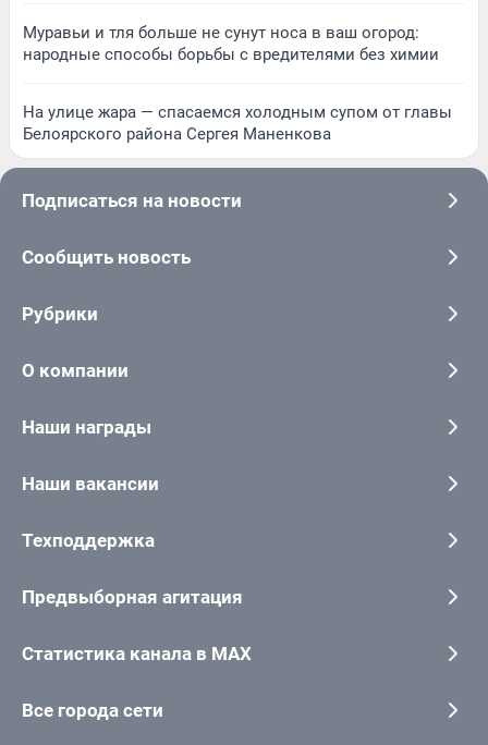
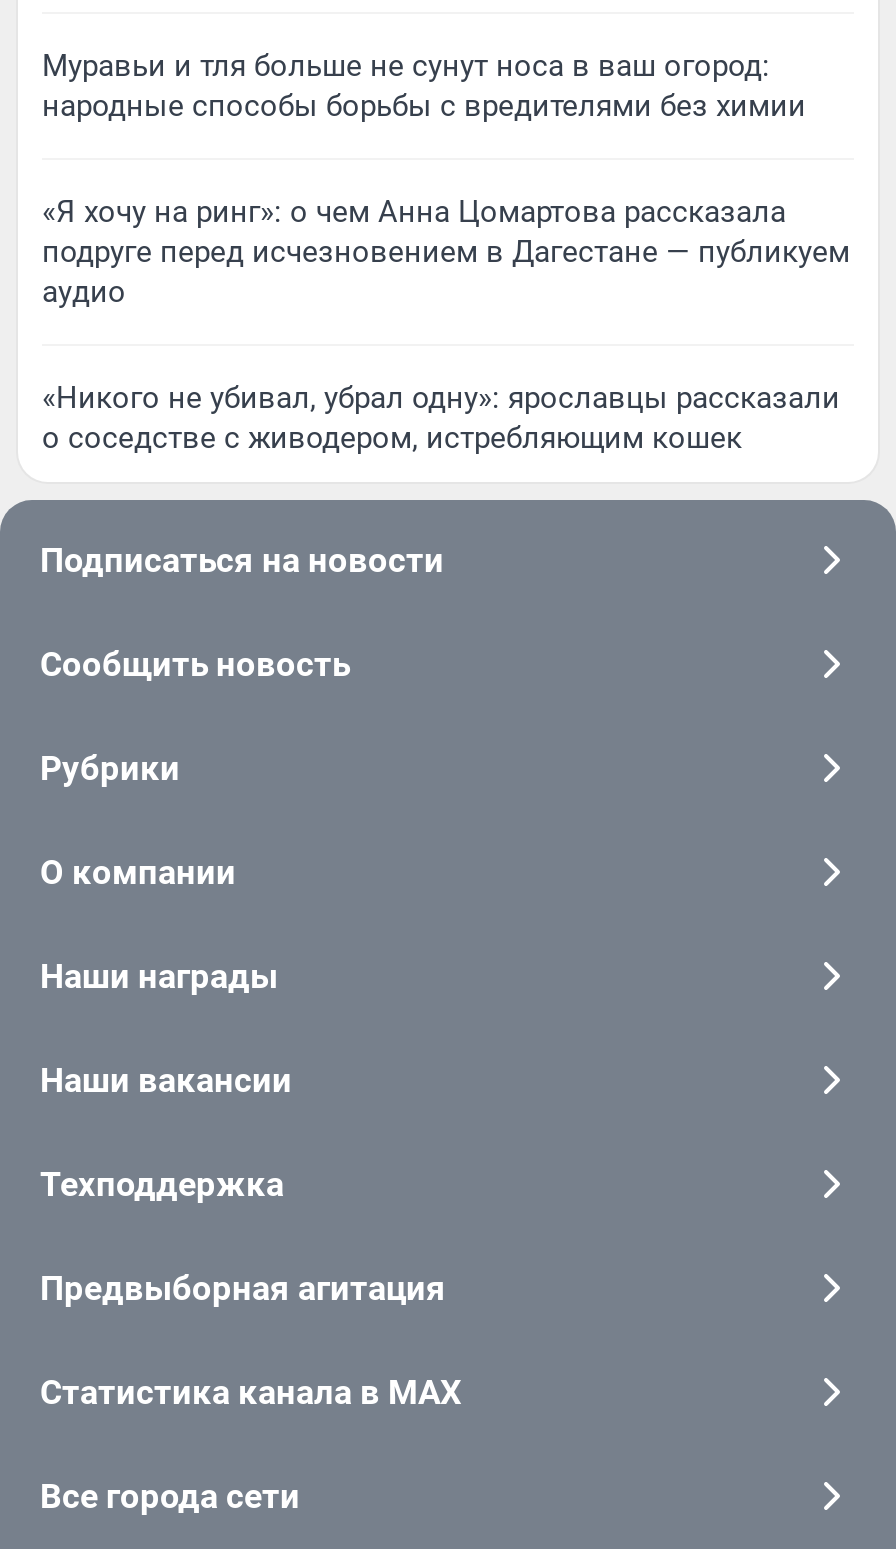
- На улице жара — спасаемся холодным супом от главы
- Белоярского района Сергея Маненкова
+ «Я хочу на ринг»: о чем Анна Цомартова рассказала
+ подруге перед исчезновением в Дагестане — публикуем
+ аудио
+ «Никого не убивал, убрал одну»: ярославцы рассказали
+ о соседстве с живодером, истребляющим кошек
